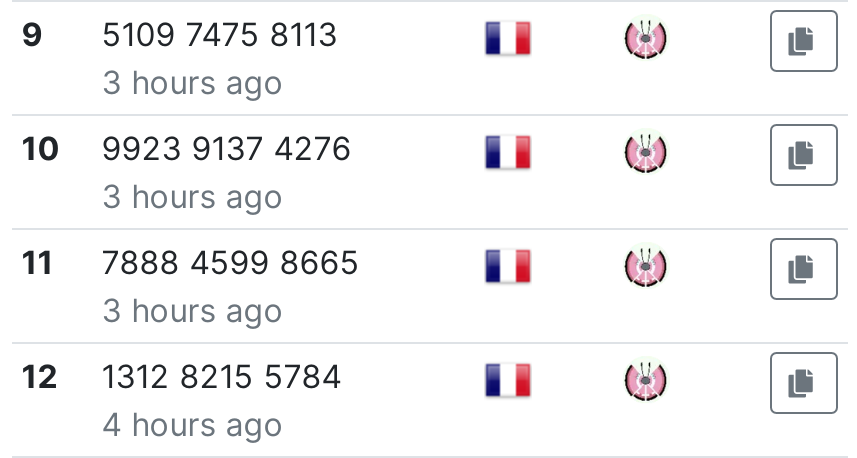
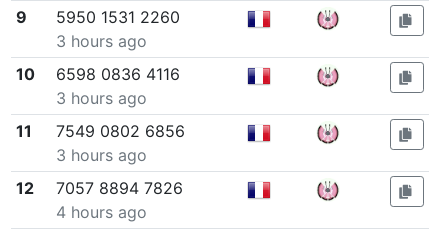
- 9 5109 7475 8113
+ 9 5950 1531 2260

- 10 9923 9137 4276
+ 10 6598 0836 4116

- 11 7888 4599 8665
+ 11 7549 0802 6856

- 12 1312 8215 5784
+ 12 7057 8894 7826
